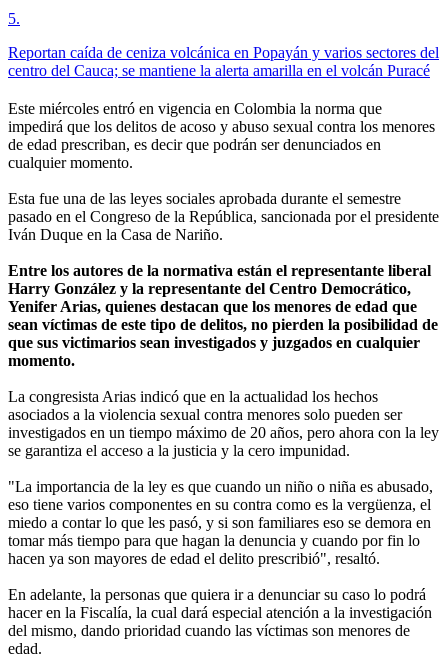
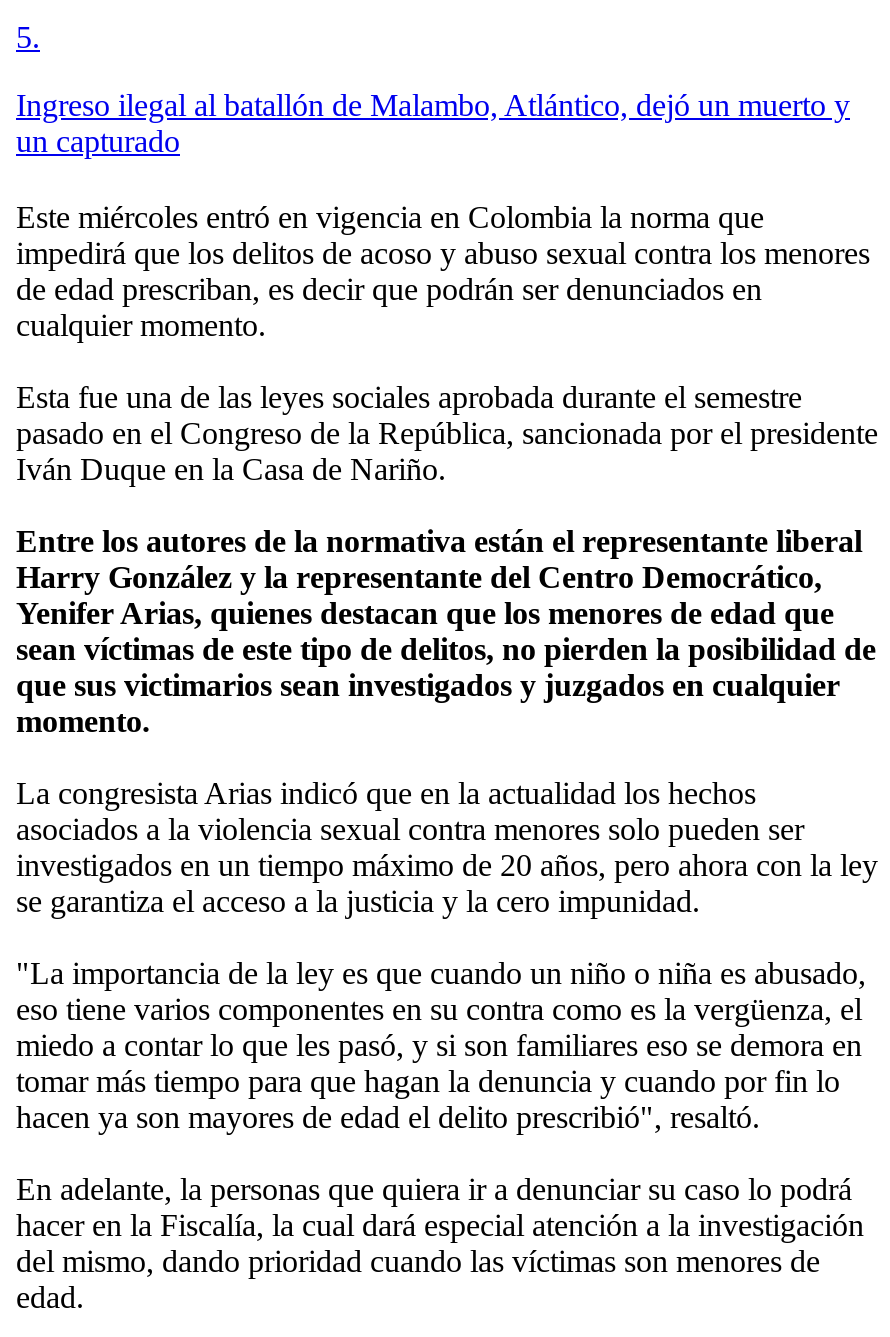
- Reportan caída de ceniza volcánica en Popayán y varios sectores del
- centro del Cauca; se mantiene la alerta amarilla en el volcán Puracé
+ Ingreso ilegal al batallón de Malambo, Atlántico, dejó un muerto y
+ un capturado
